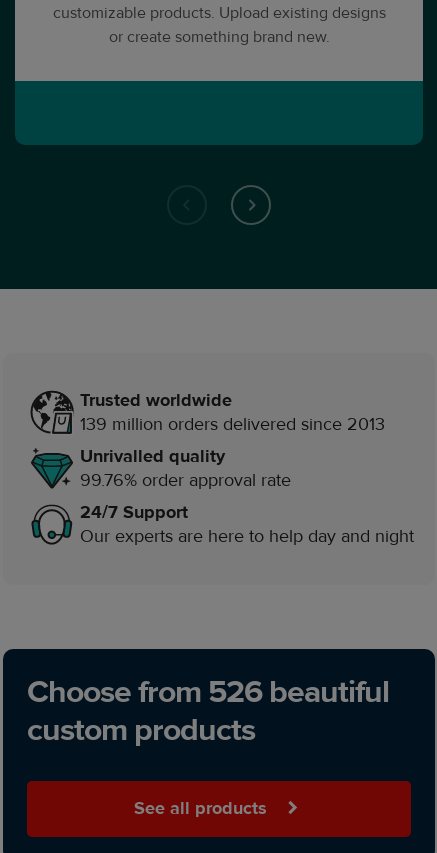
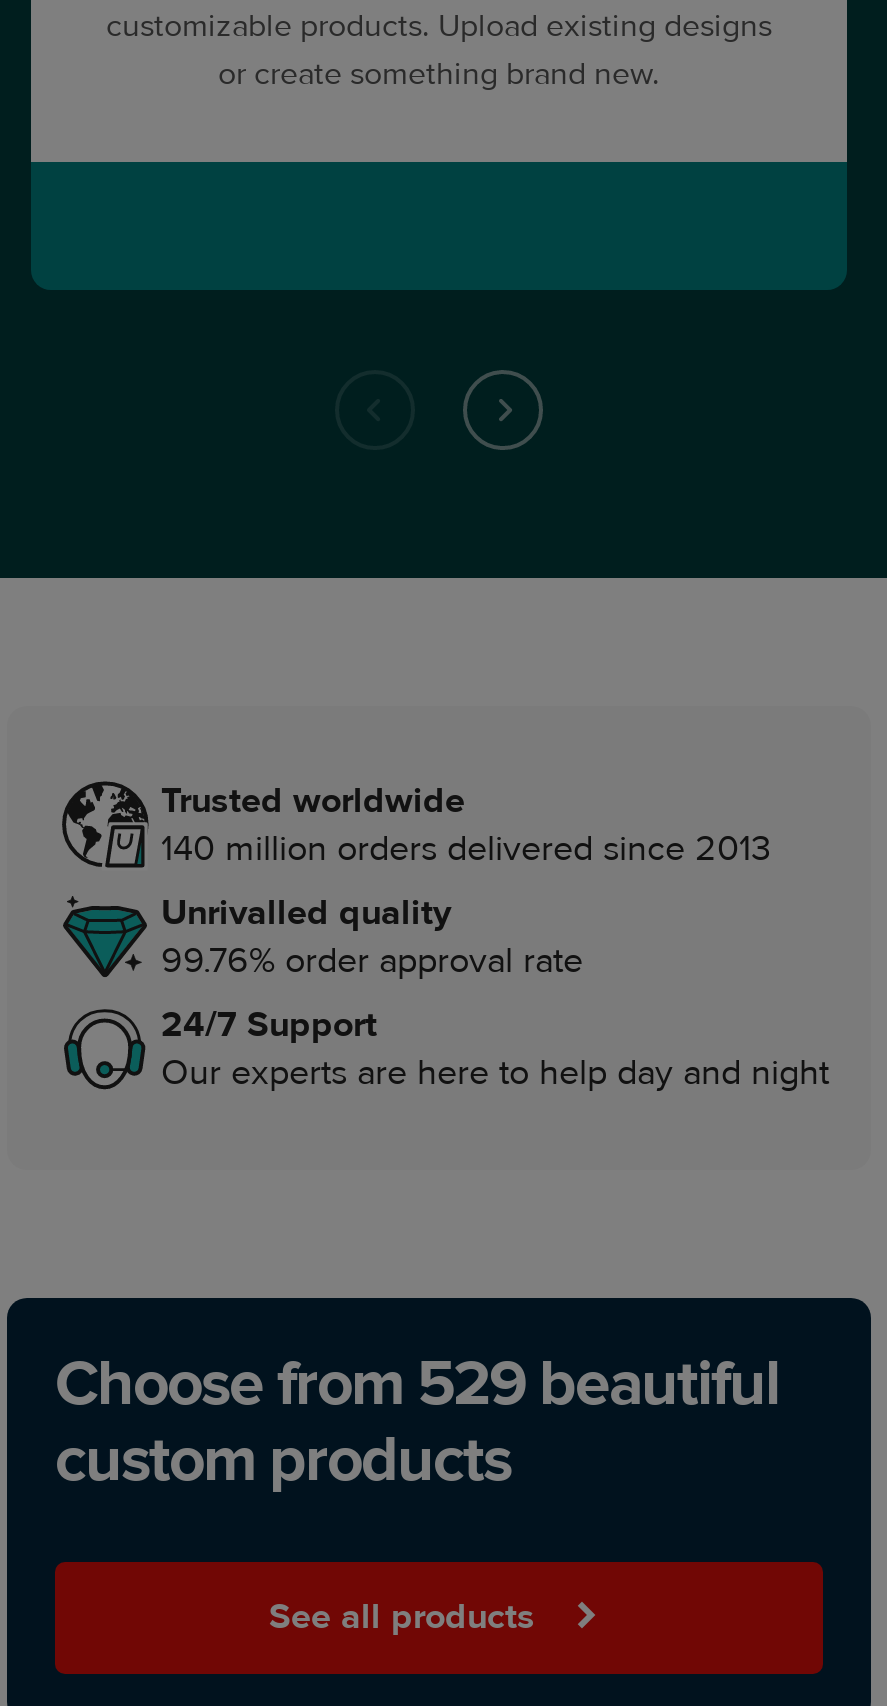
- 139 million orders delivered since 2013
+ 140 million orders delivered since 2013

- Choose from 526 beautiful
+ Choose from 529 beautiful
